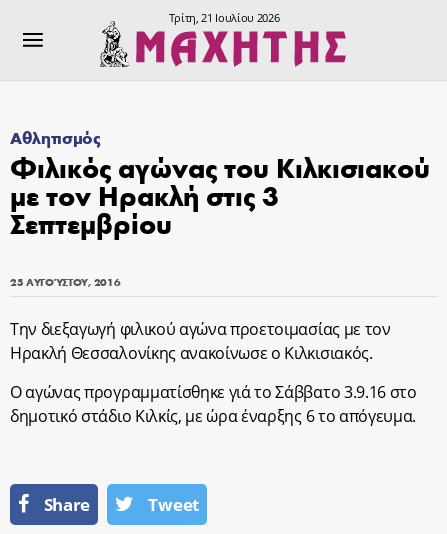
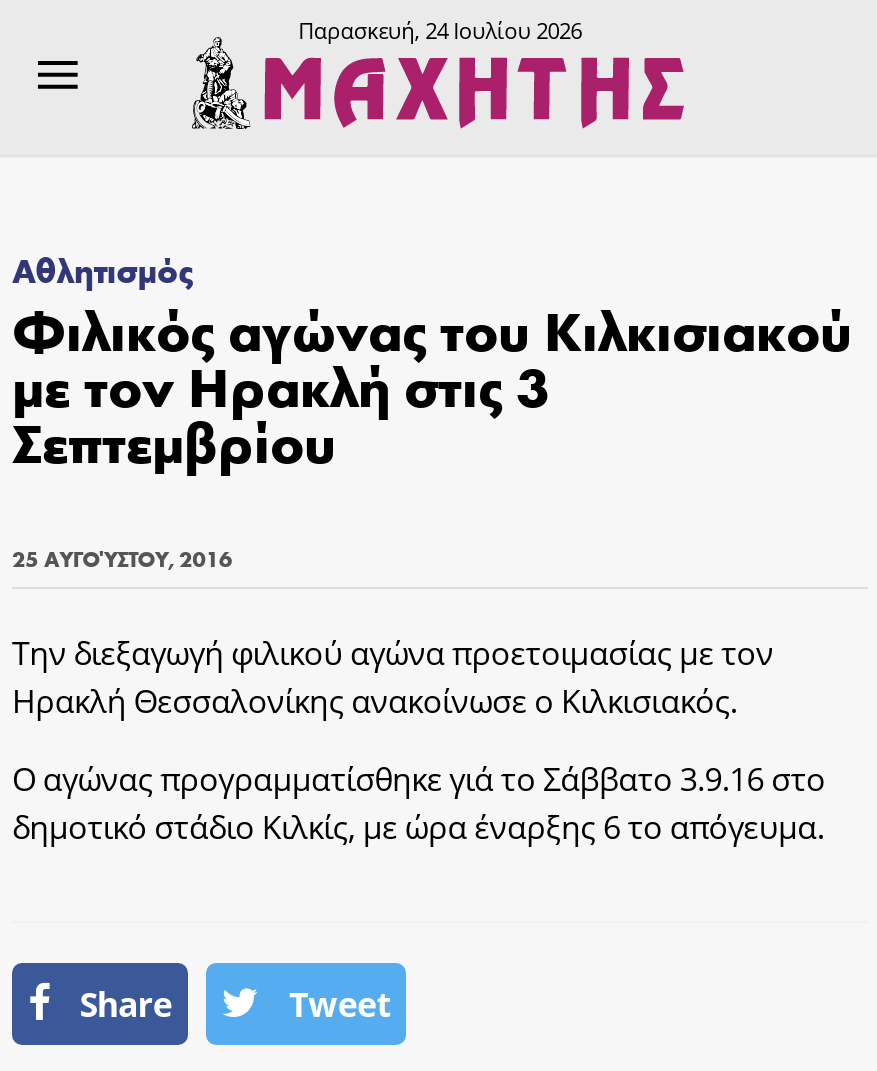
- Τρίτη, 21 Ιουλίου 2026
+ Παρασκευή, 24 Ιουλίου 2026
